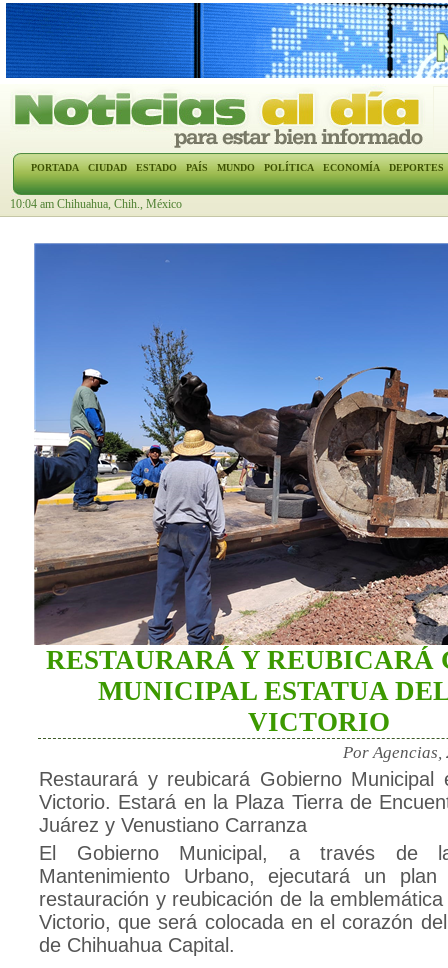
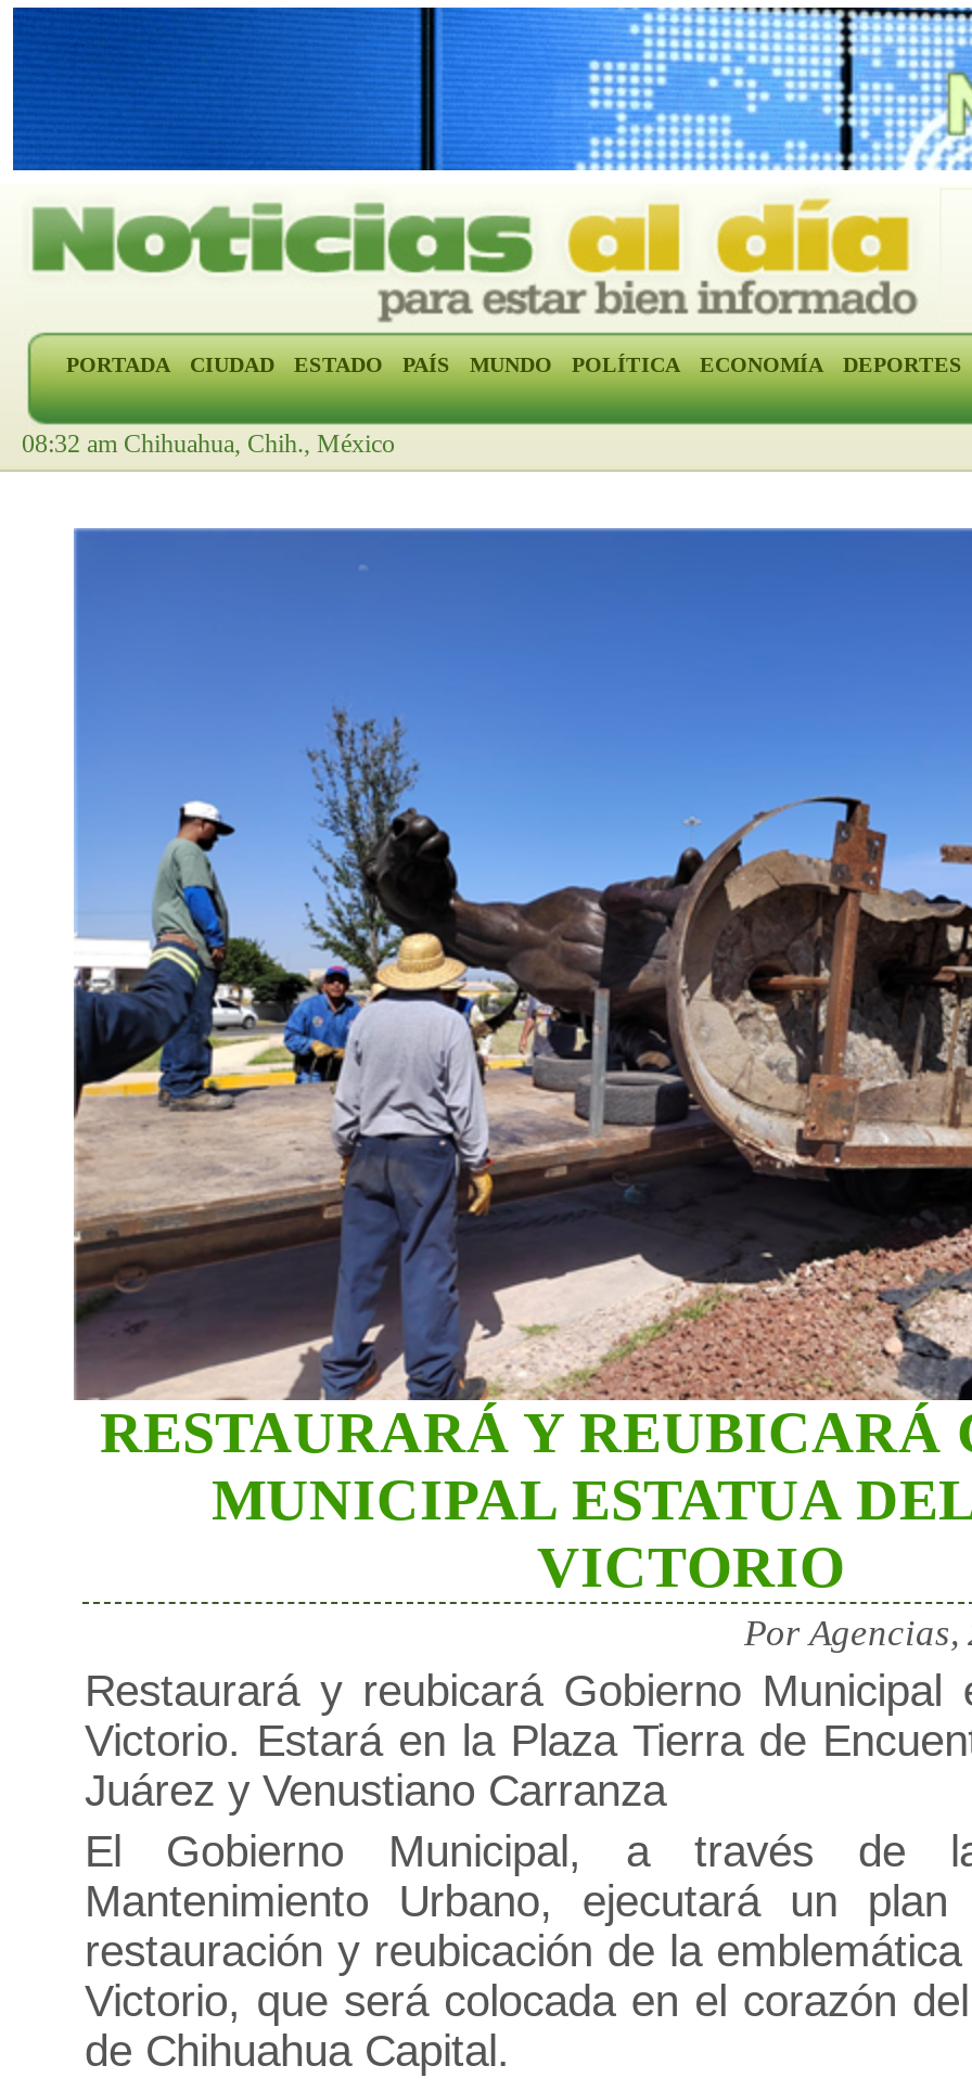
- 10:04 am Chihuahua, Chih., México
+ 08:32 am Chihuahua, Chih., México
